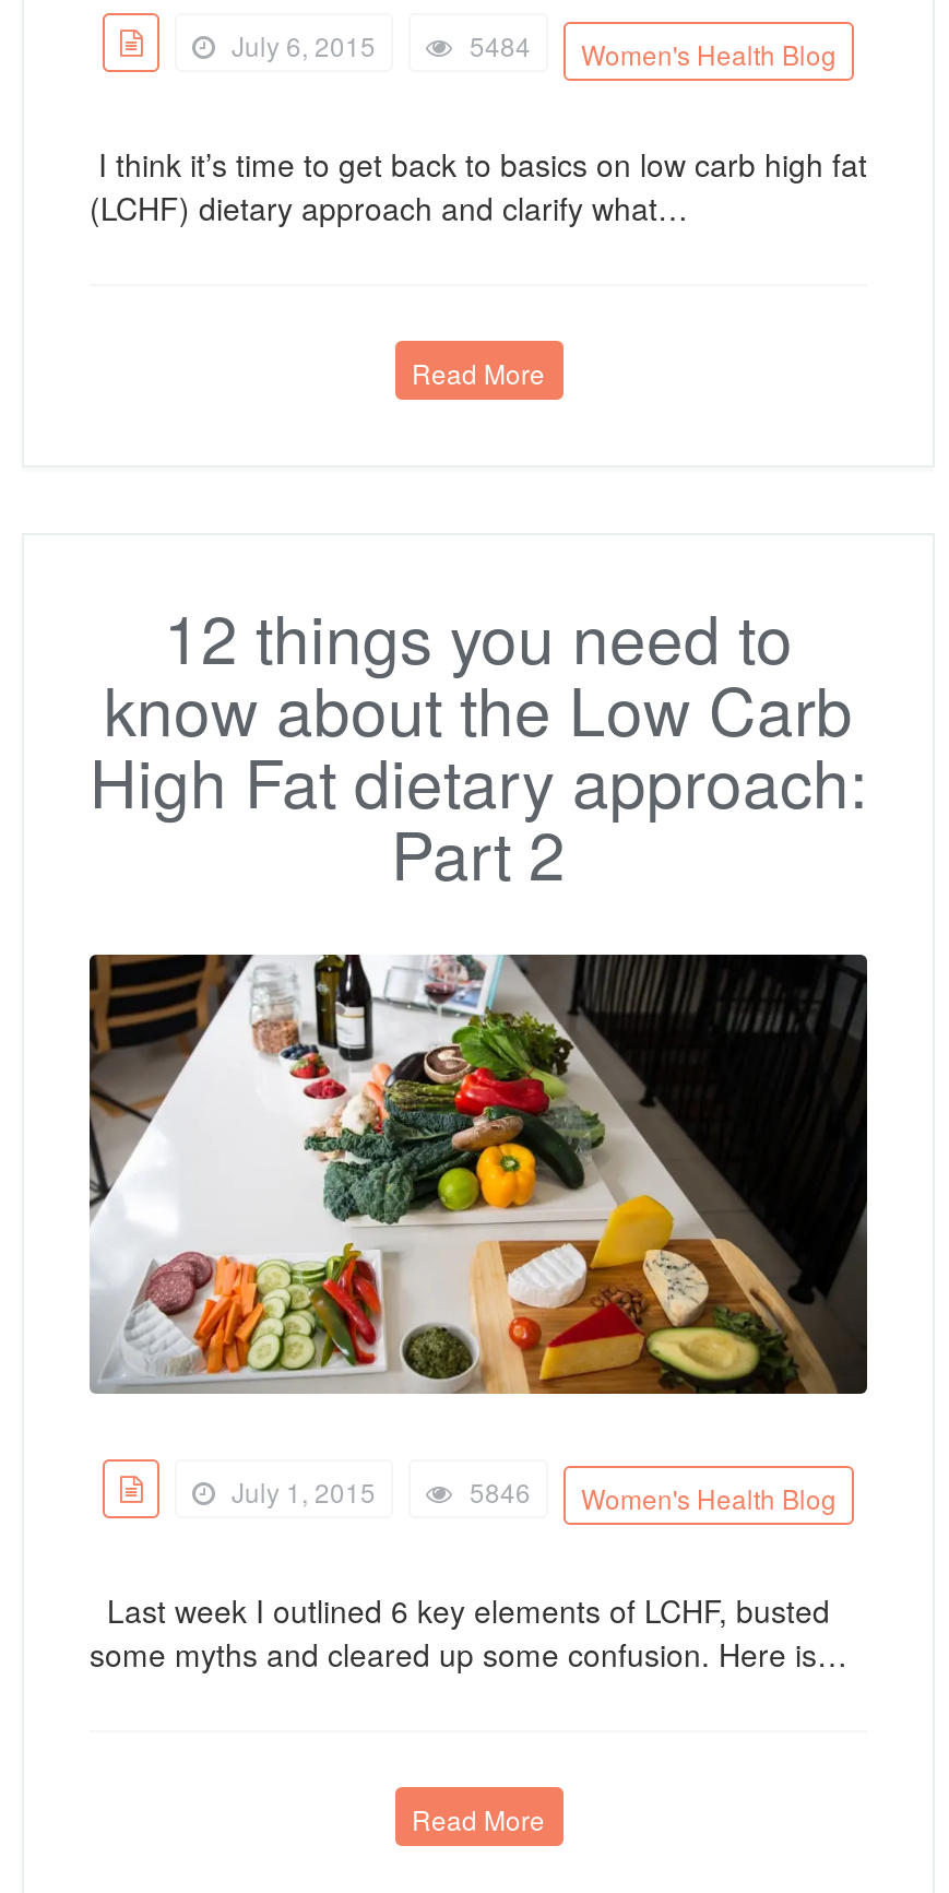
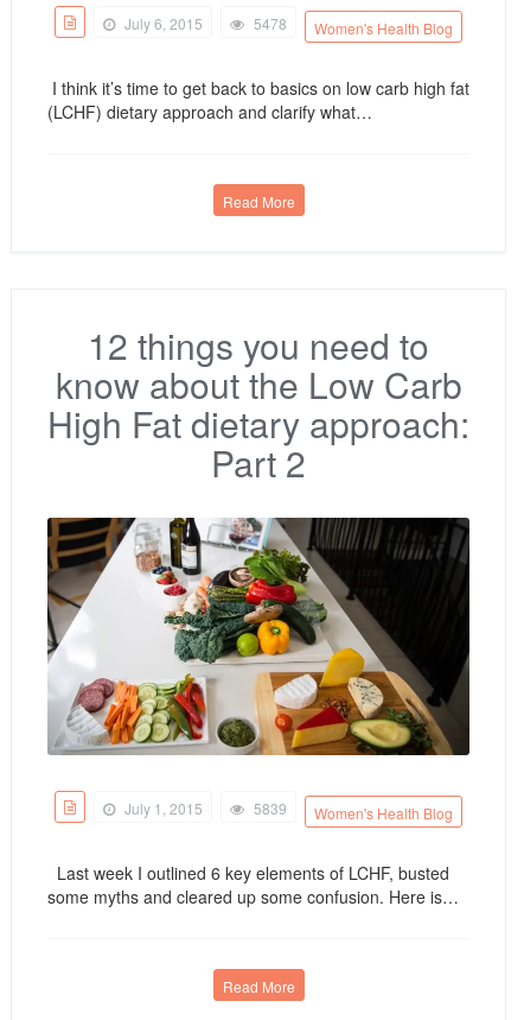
- 5484 Women's Health Blog
+ 5478 Women's Health Blog

- 5846 Women's Health Blog
+ 5839 Women's Health Blog
